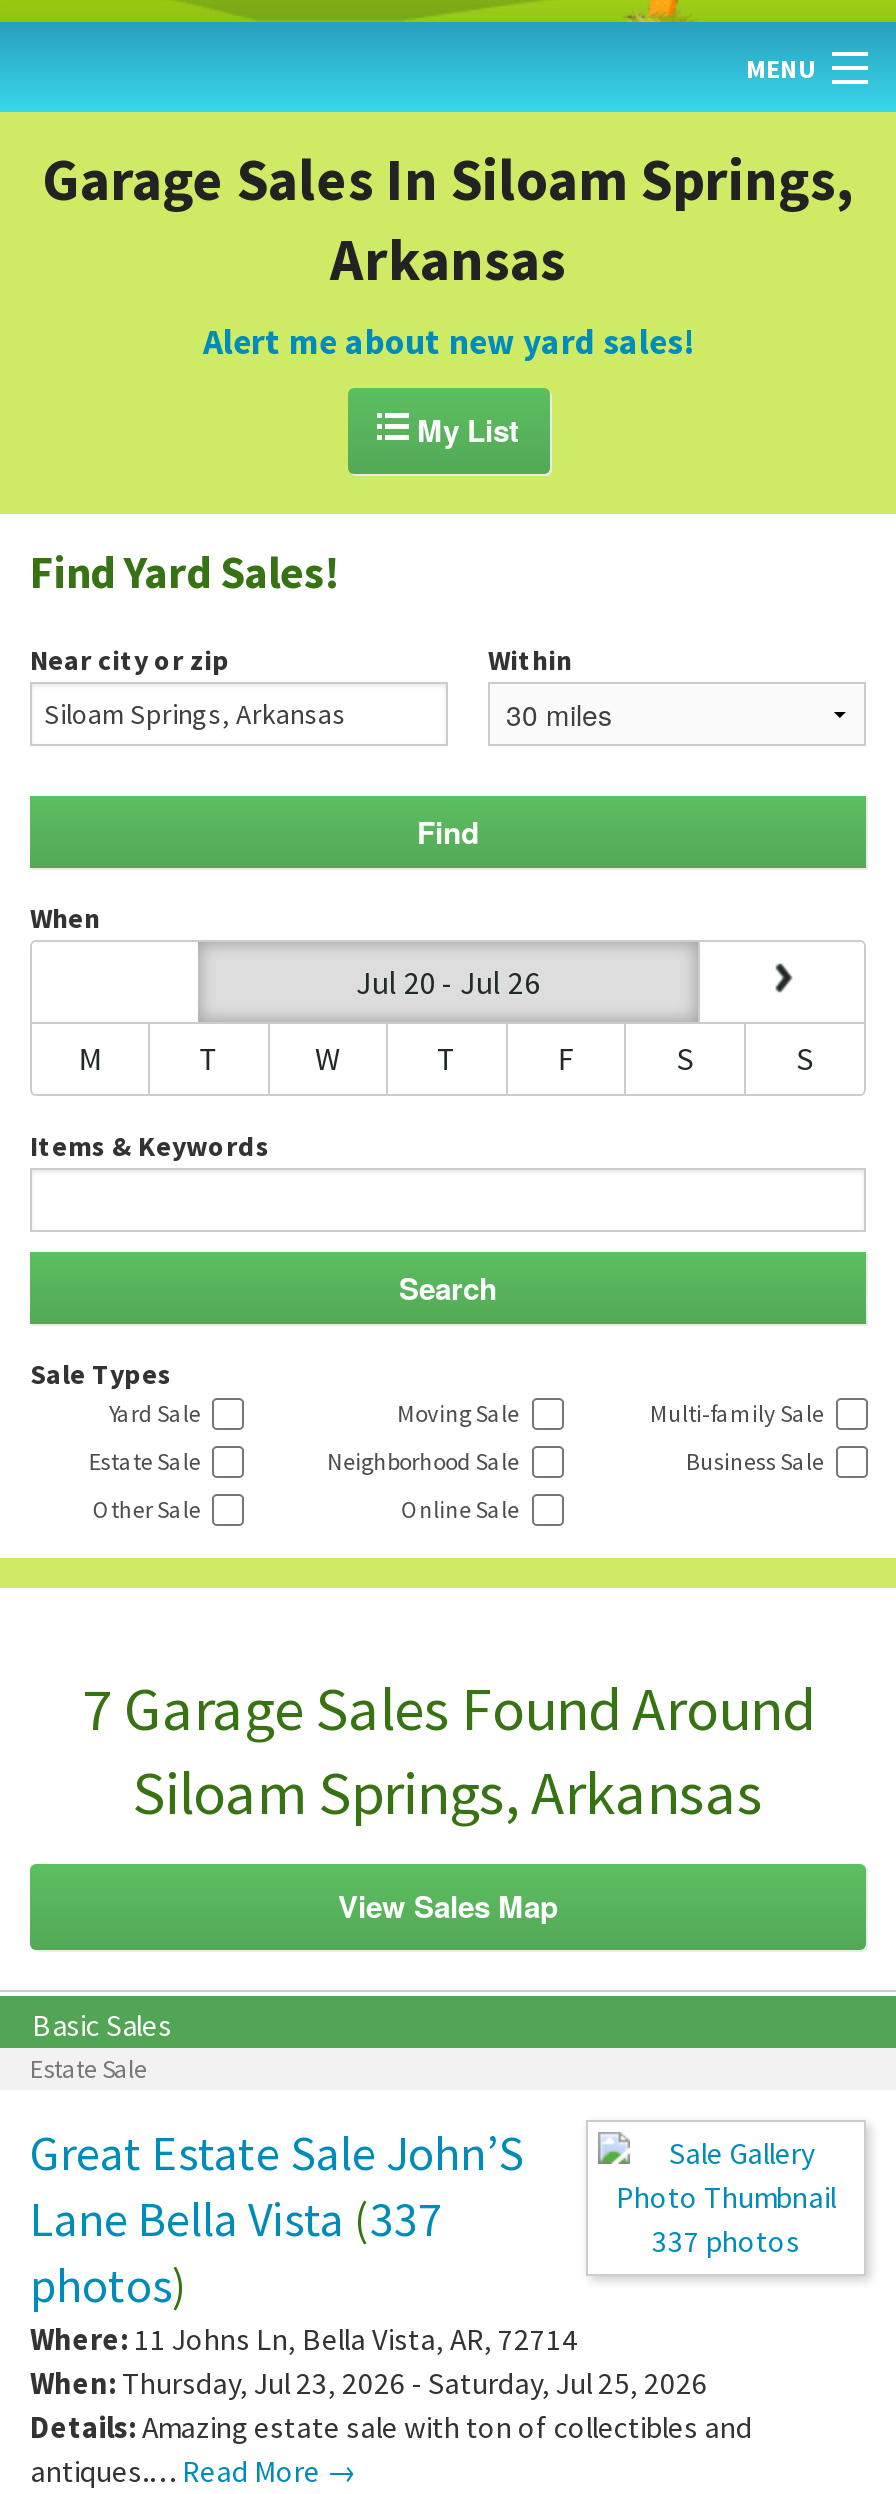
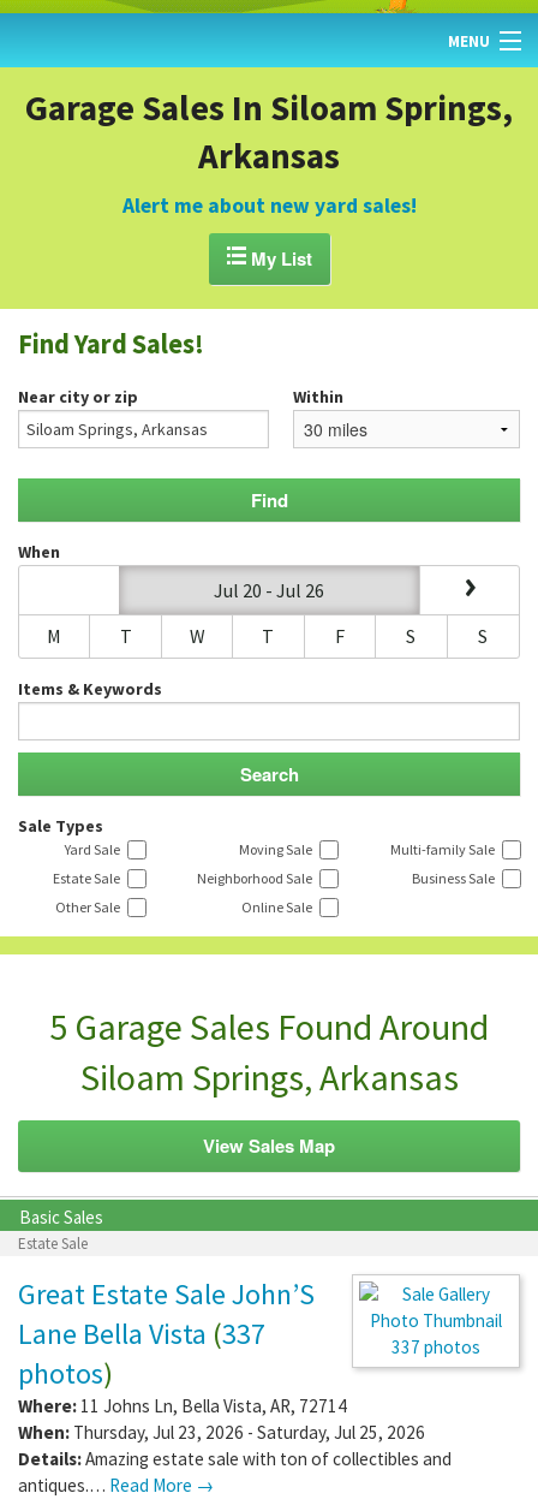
- 7 Garage Sales Found Around
+ 5 Garage Sales Found Around
